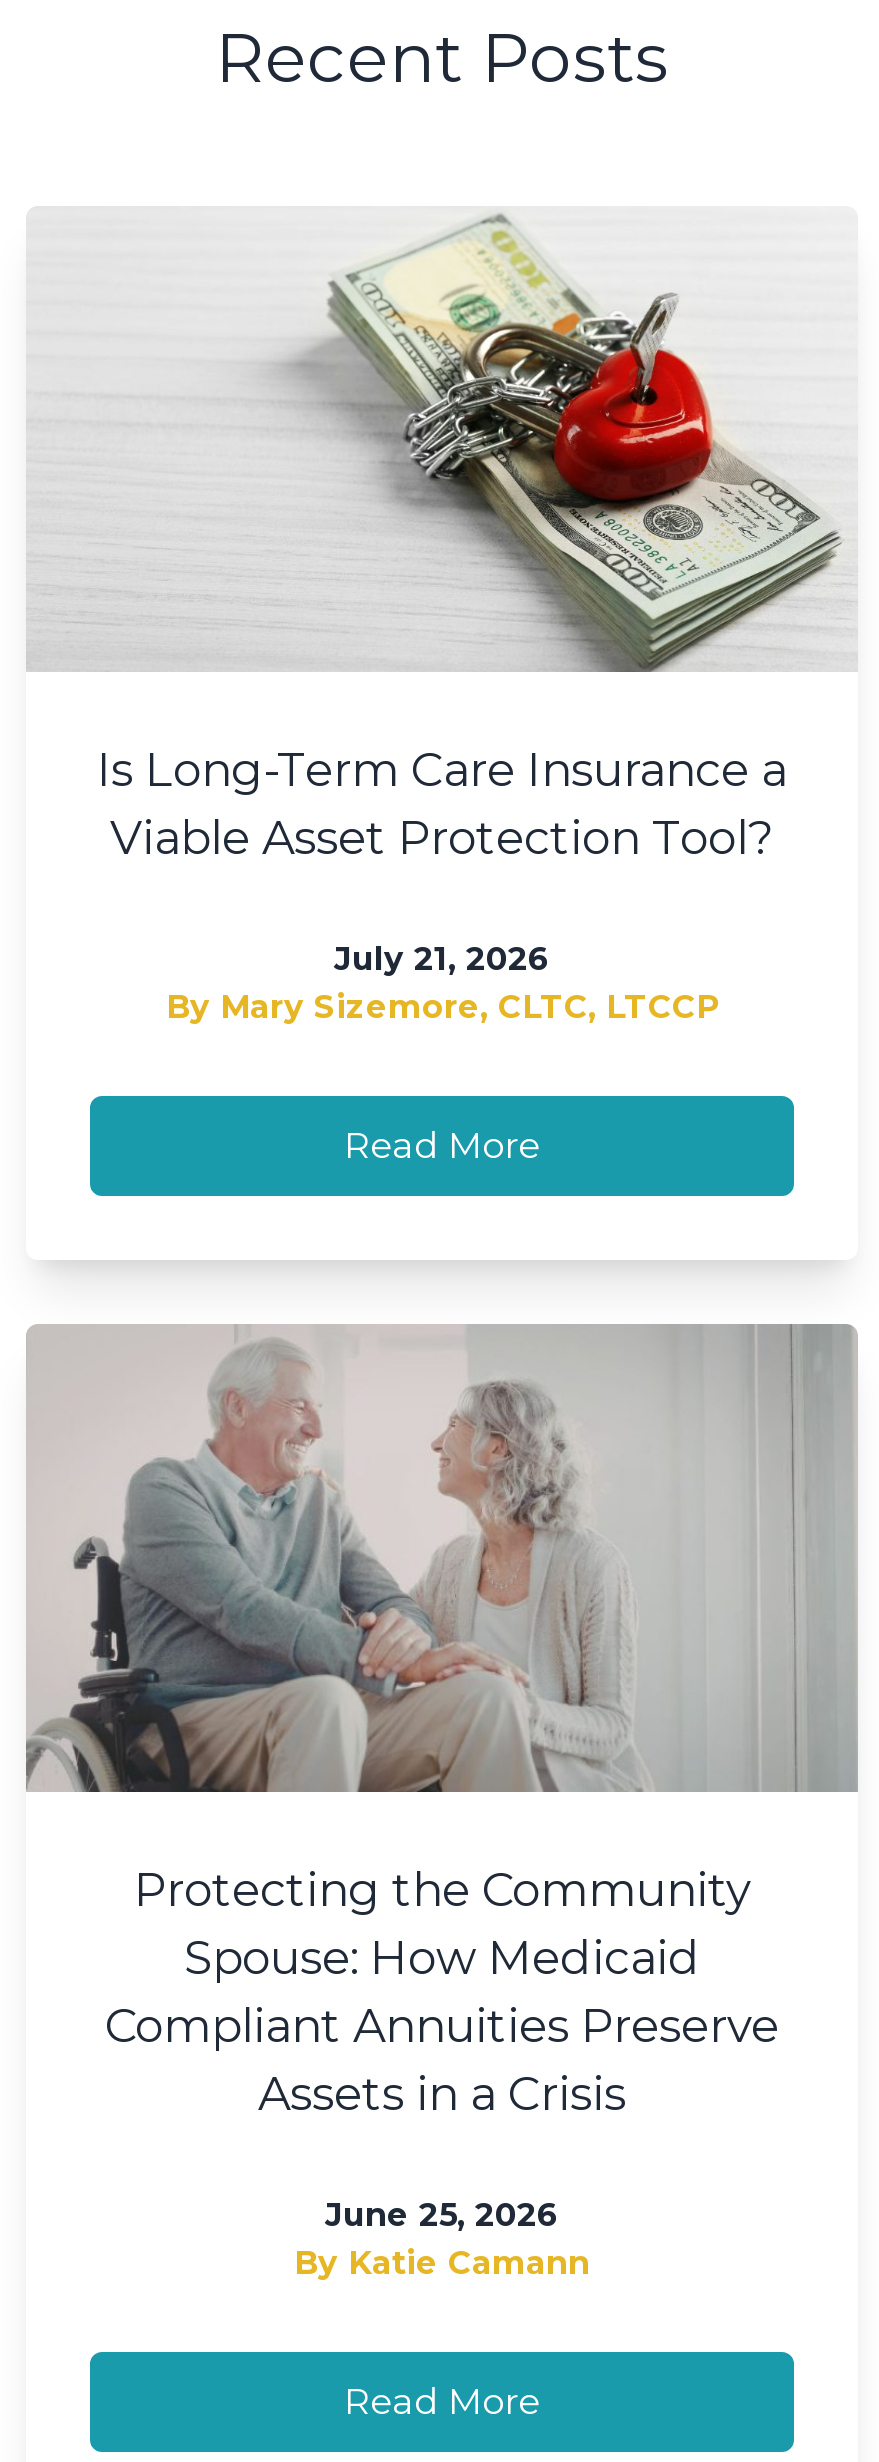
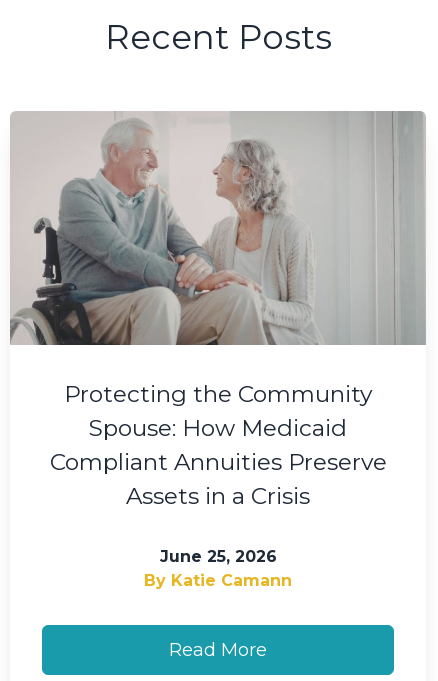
- [image]
- Is Long-Term Care Insurance a
- Viable Asset Protection Tool?
- July 21, 2026
- By Mary Sizemore, CLTC, LTCCP
- Read More
